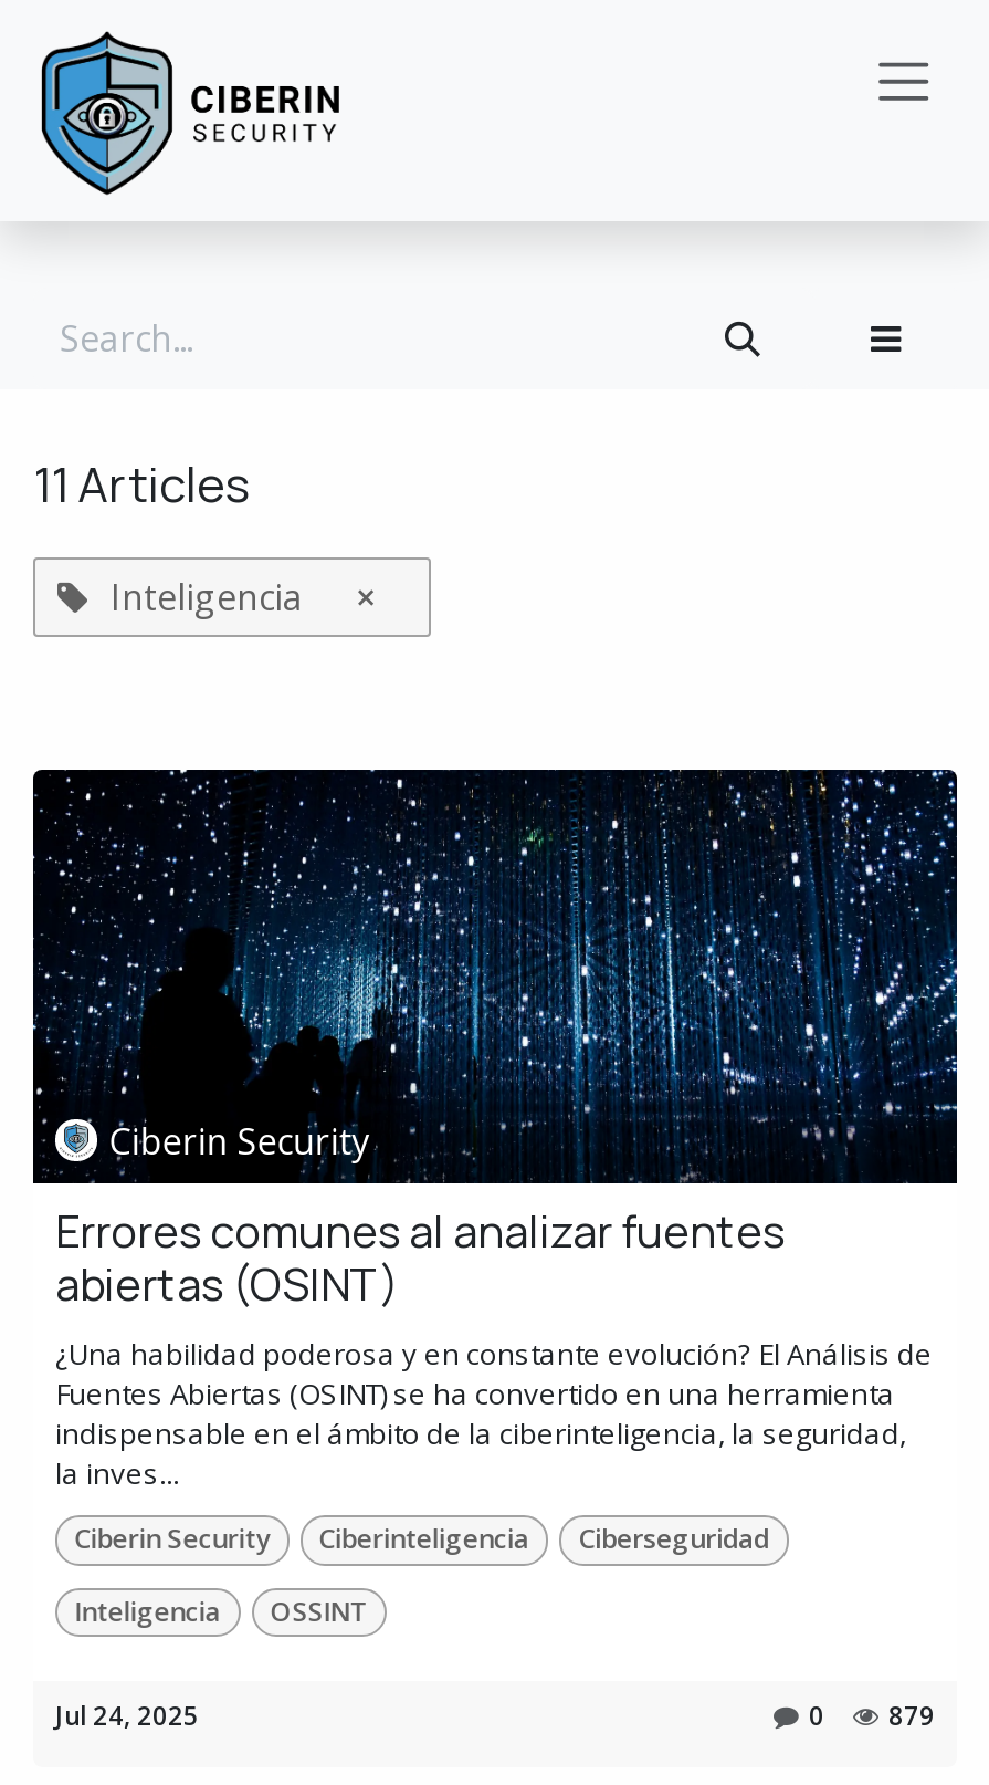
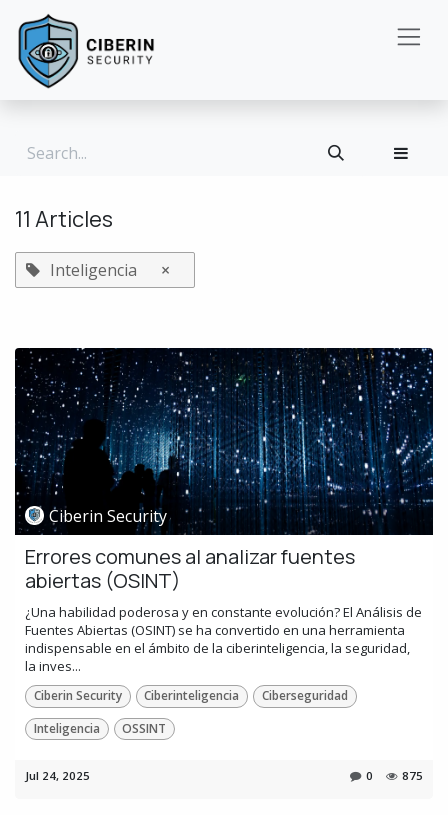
- 0 879
+ 0 875
